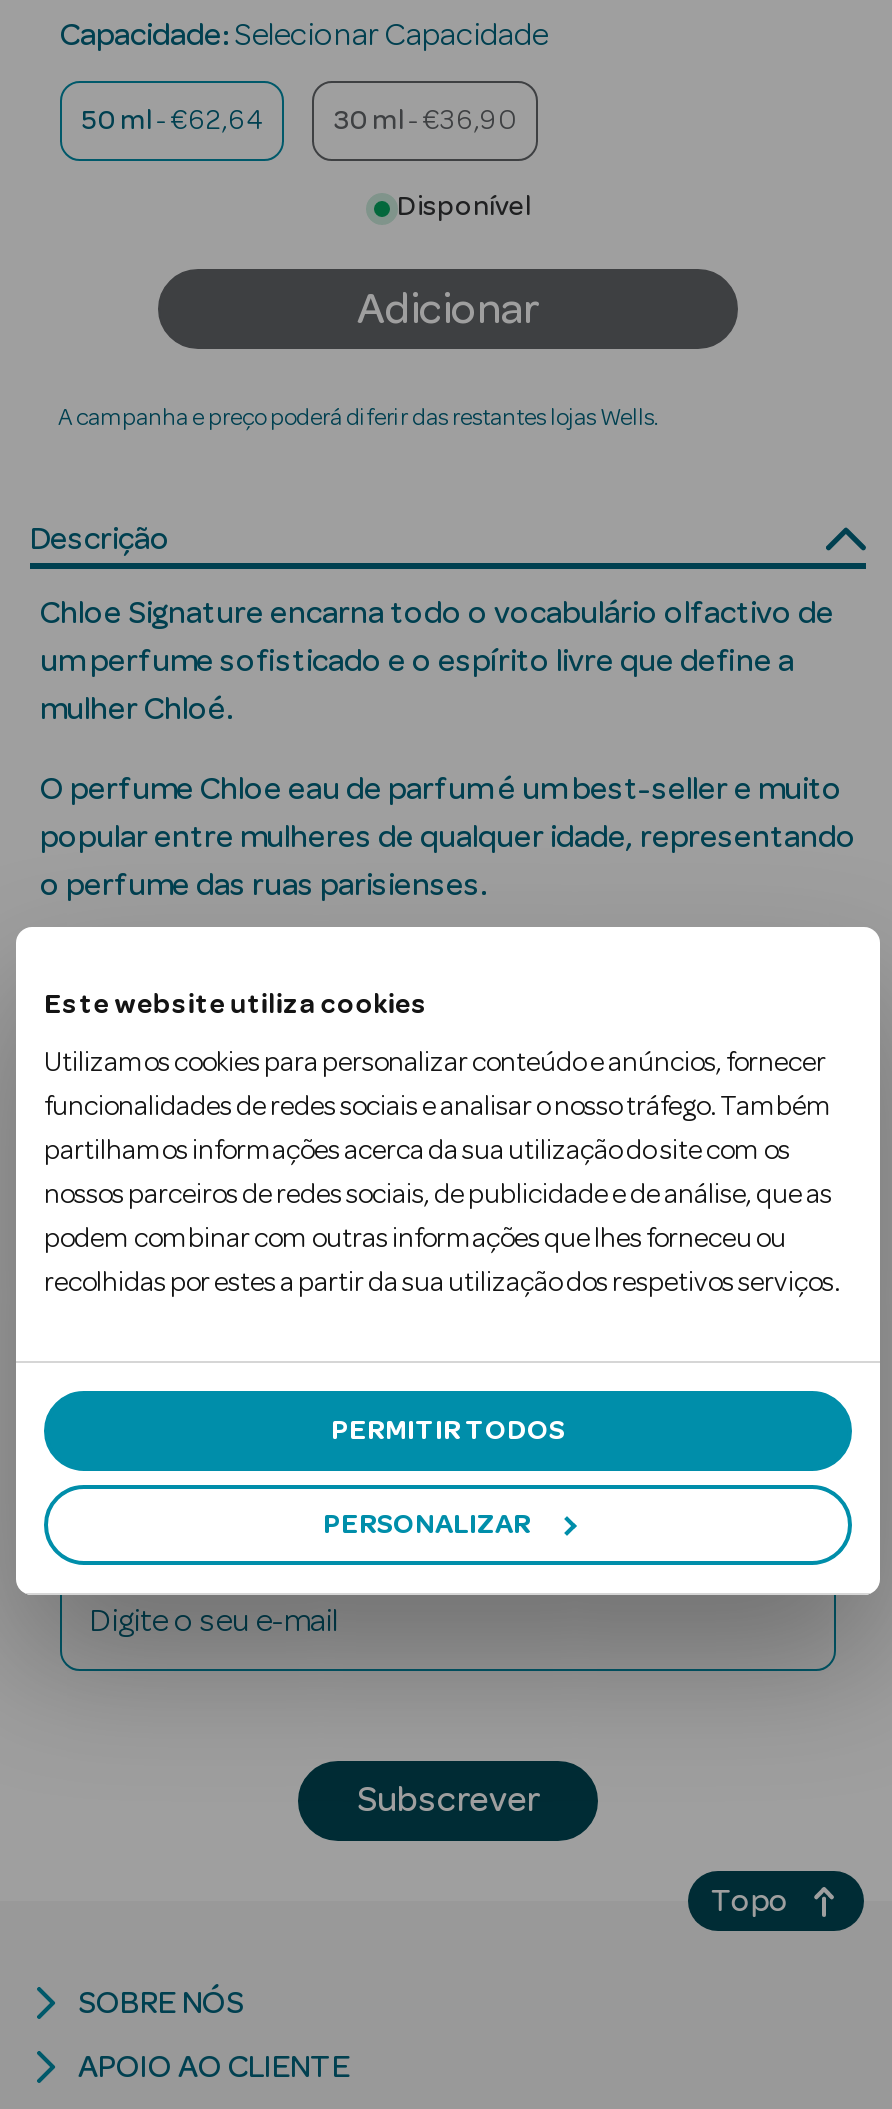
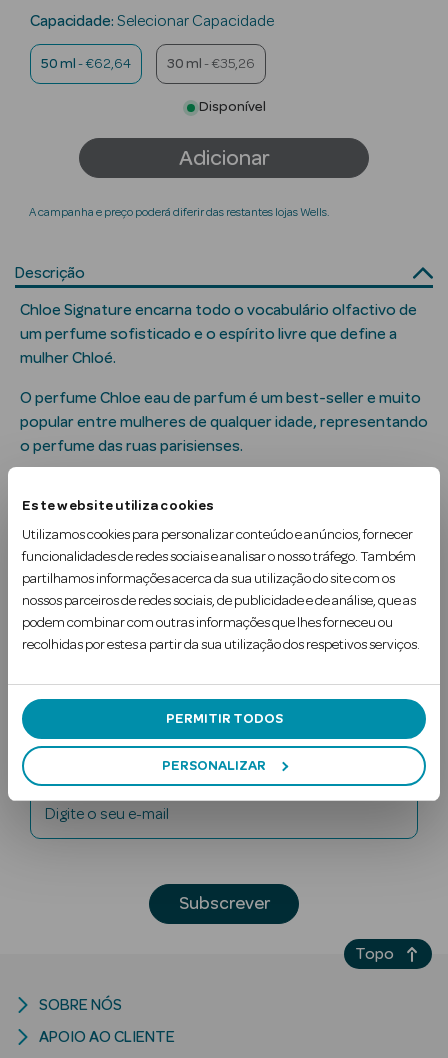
- 30 ml - €36,90
+ 30 ml - €35,26
